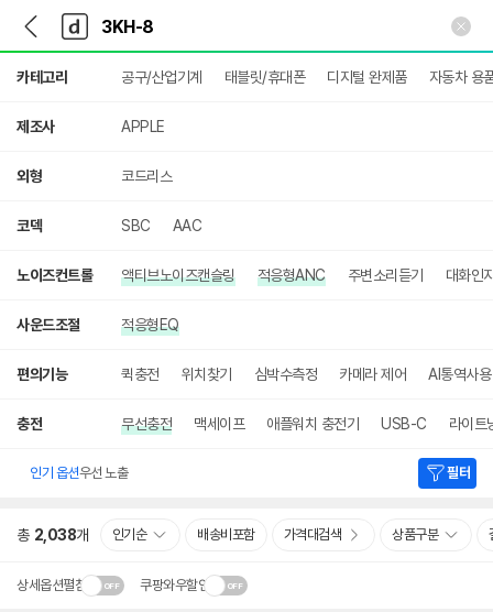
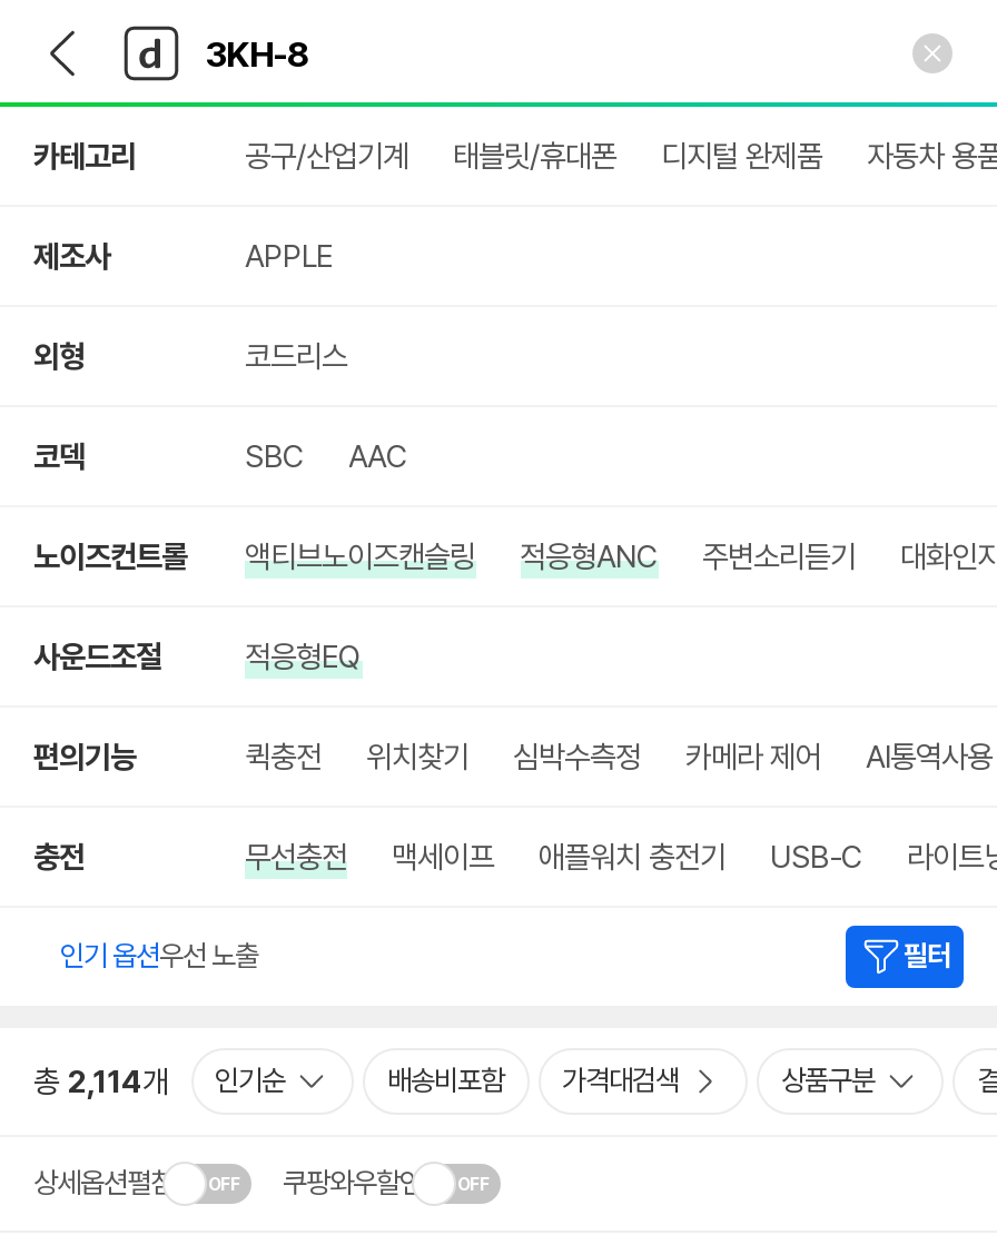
- 총 2,038개 인기순
+ 총 2,114개 인기순
